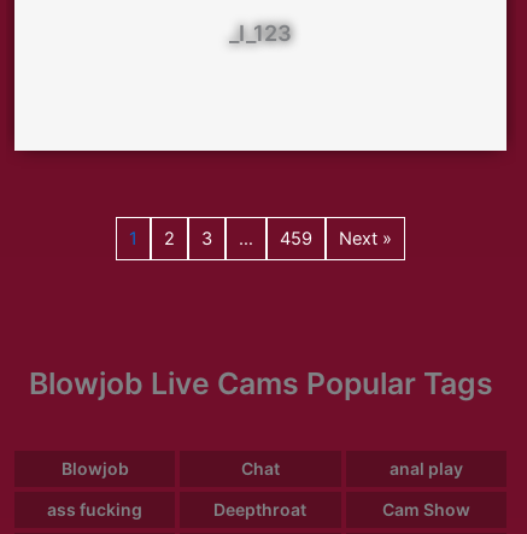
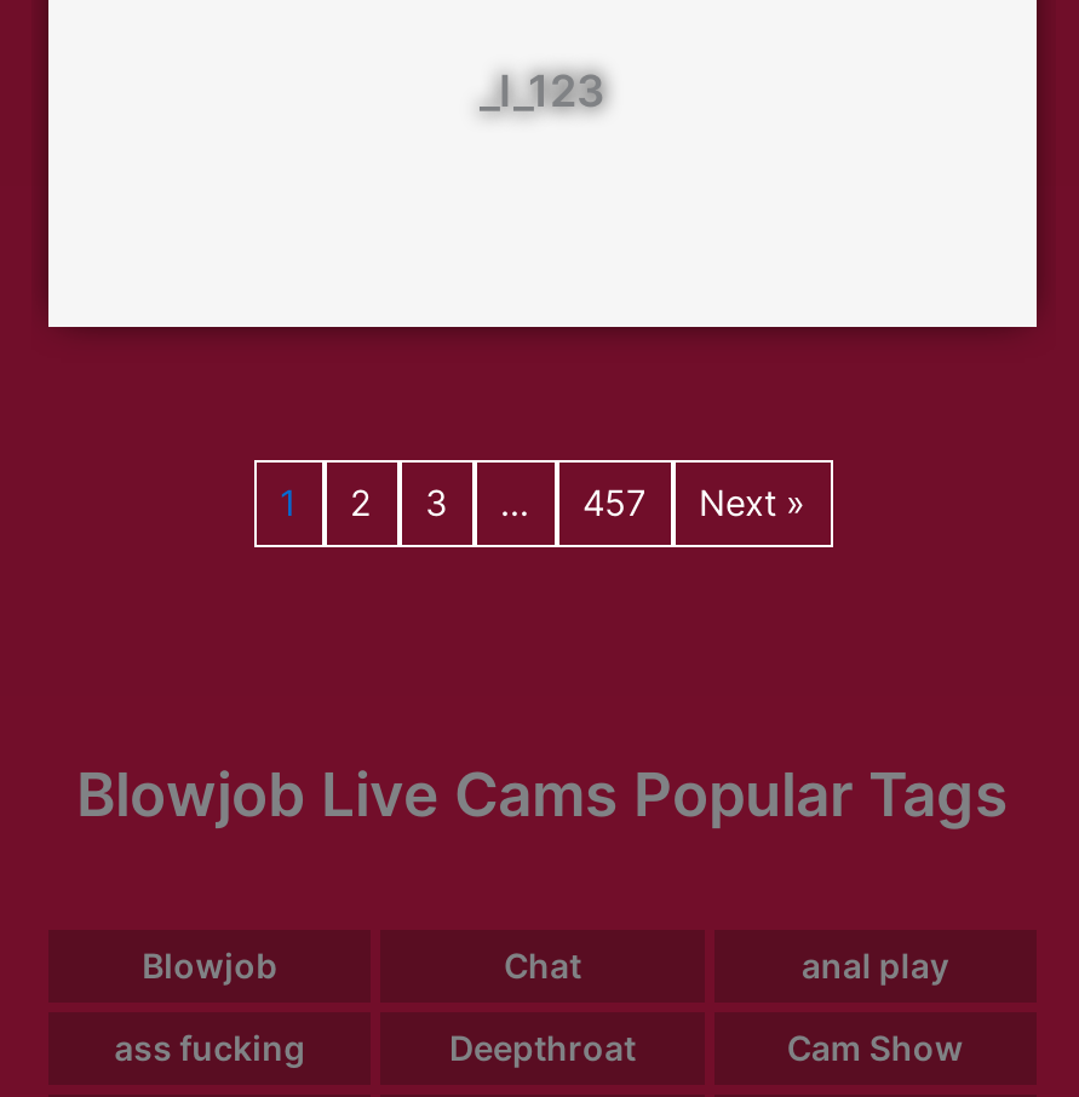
- 459
+ 457
